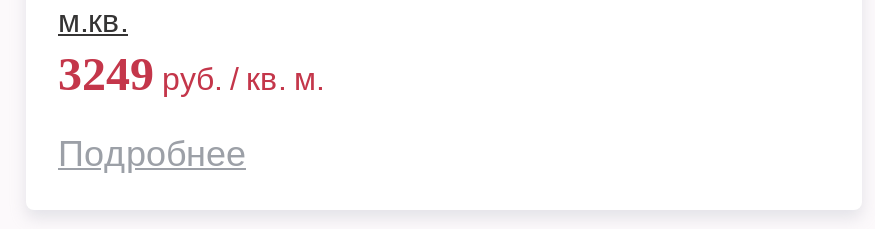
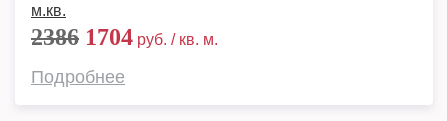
- 3249 руб. / кв. м.
+ 2386 1704 руб. / кв. м.
